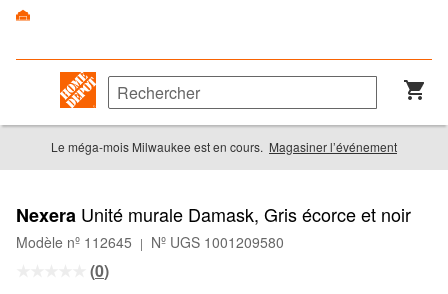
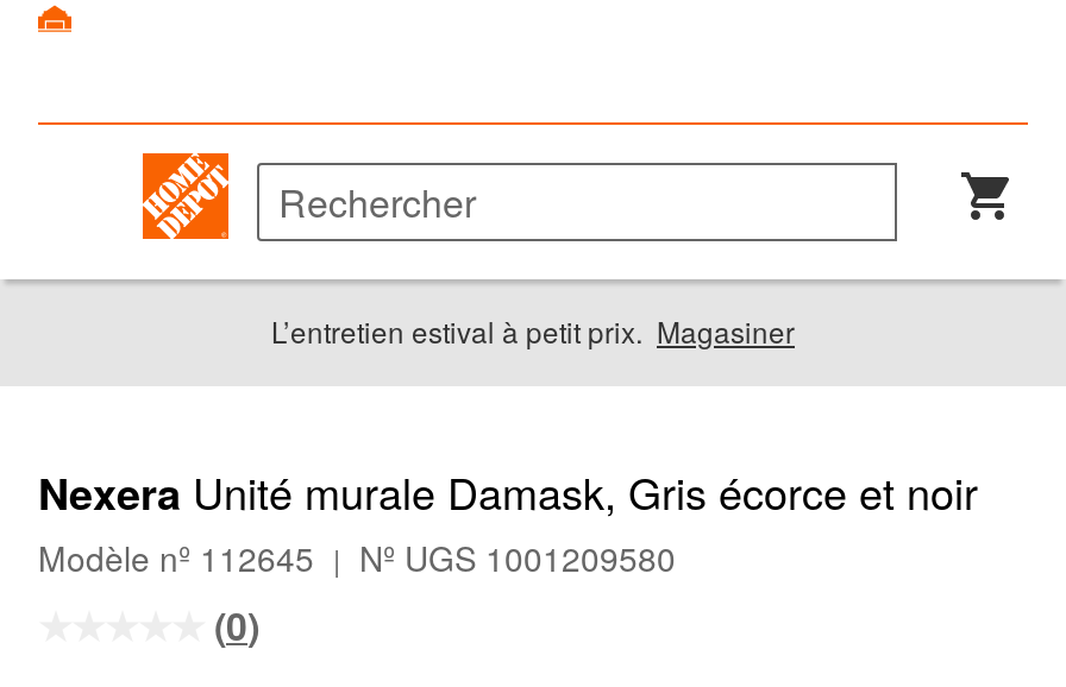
- Le méga-mois Milwaukee est en cours. Magasiner l’événement
+ L’entretien estival à petit prix. Magasiner
